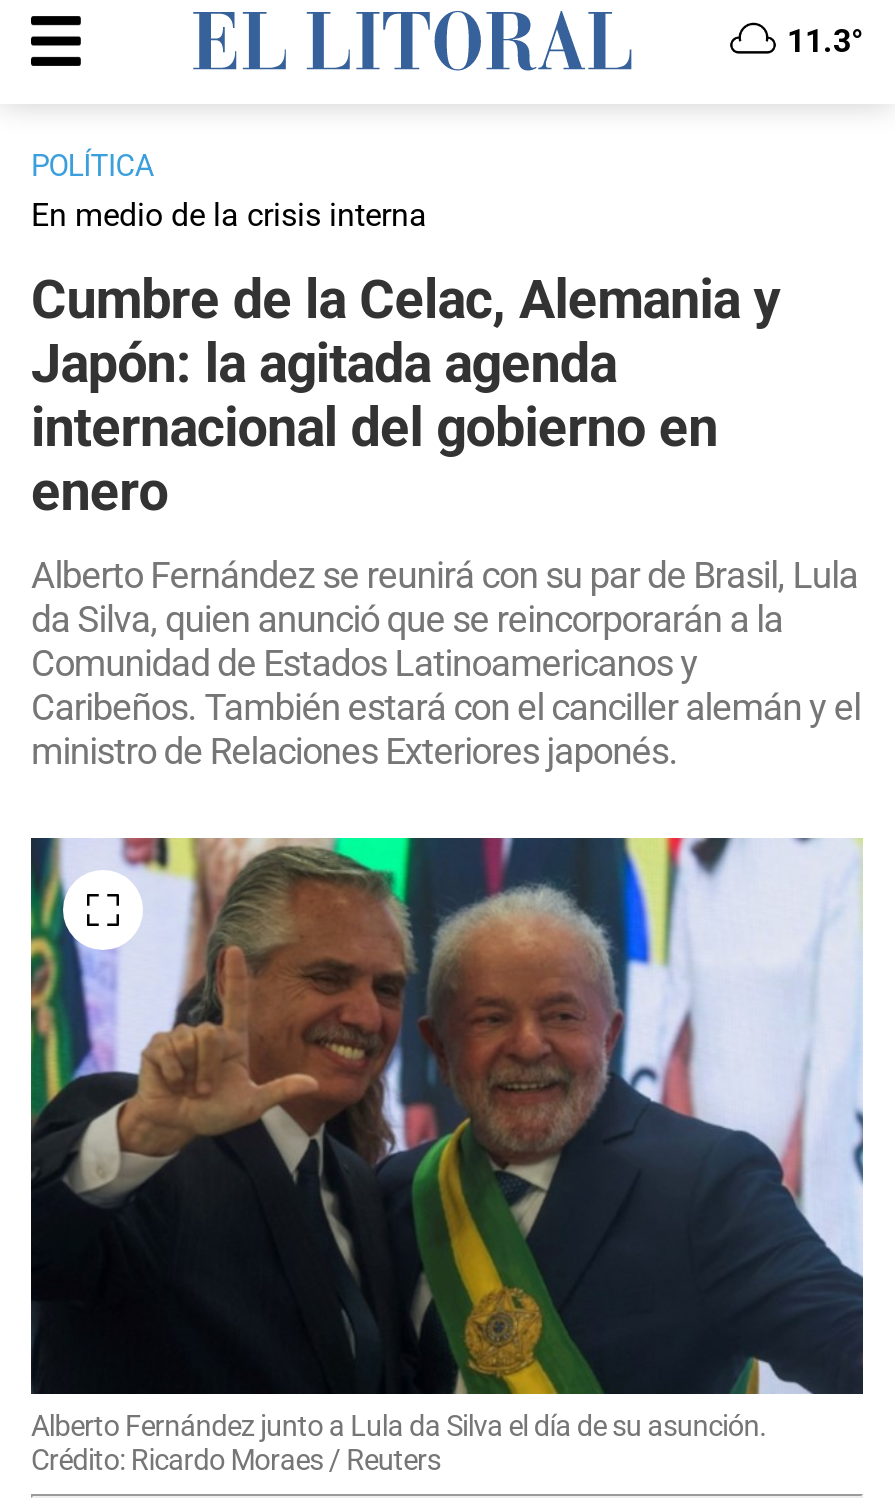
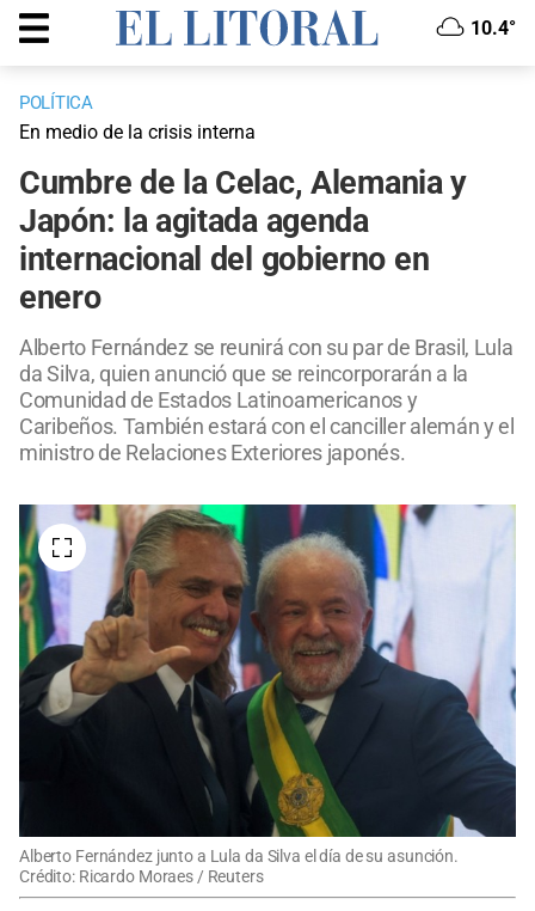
- 11.3°
+ 10.4°
